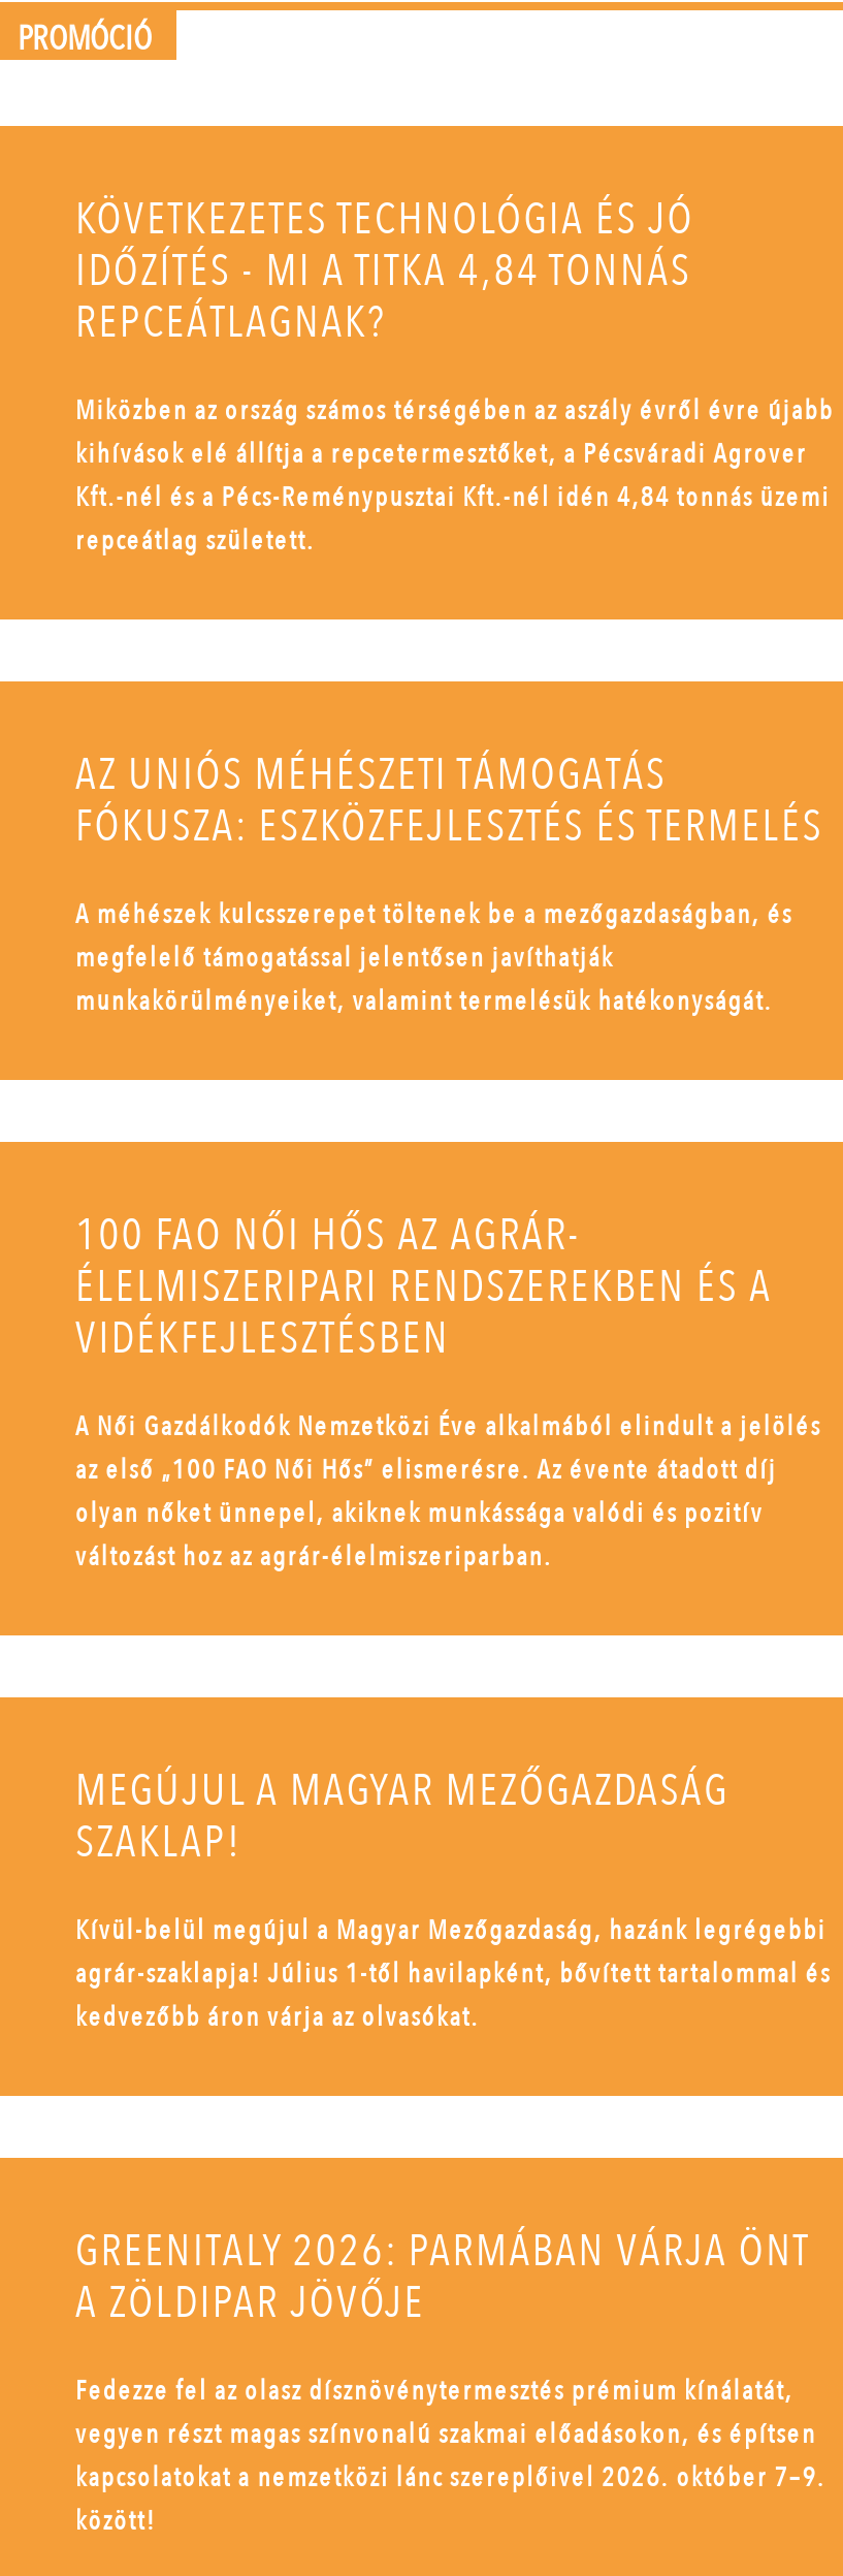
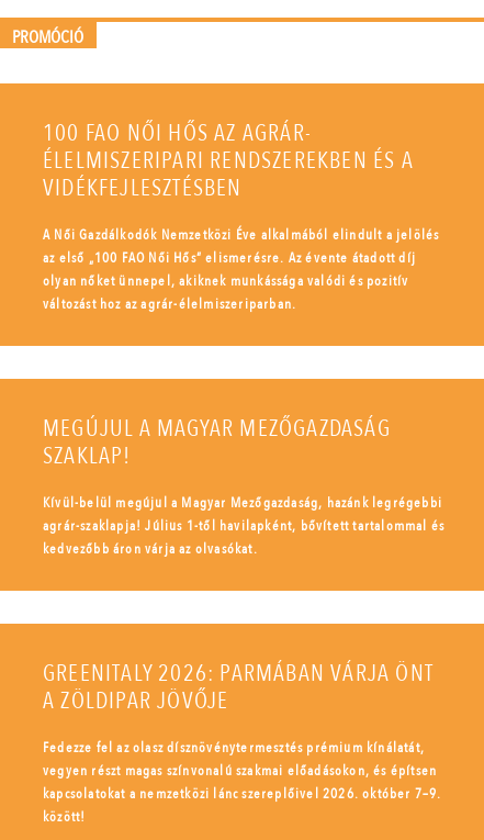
- KÖVETKEZETES TECHNOLÓGIA ÉS JÓ
- IDŐZÍTÉS - MI A TITKA 4,84 TONNÁS
- REPCEÁTLAGNAK?
- Miközben az ország számos térségében az aszály évről évre újabb
- kihívások elé állítja a repcetermesztőket, a Pécsváradi Agrover
- Kft.-nél és a Pécs-Reménypusztai Kft.-nél idén 4,84 tonnás üzemi
- repceátlag született.

- AZ UNIÓS MÉHÉSZETI TÁMOGATÁS
- FÓKUSZA: ESZKÖZFEJLESZTÉS ÉS TERMELÉS
- A méhészek kulcsszerepet töltenek be a mezőgazdaságban, és
- megfelelő támogatással jelentősen javíthatják
- munkakörülményeiket, valamint termelésük hatékonyságát.
